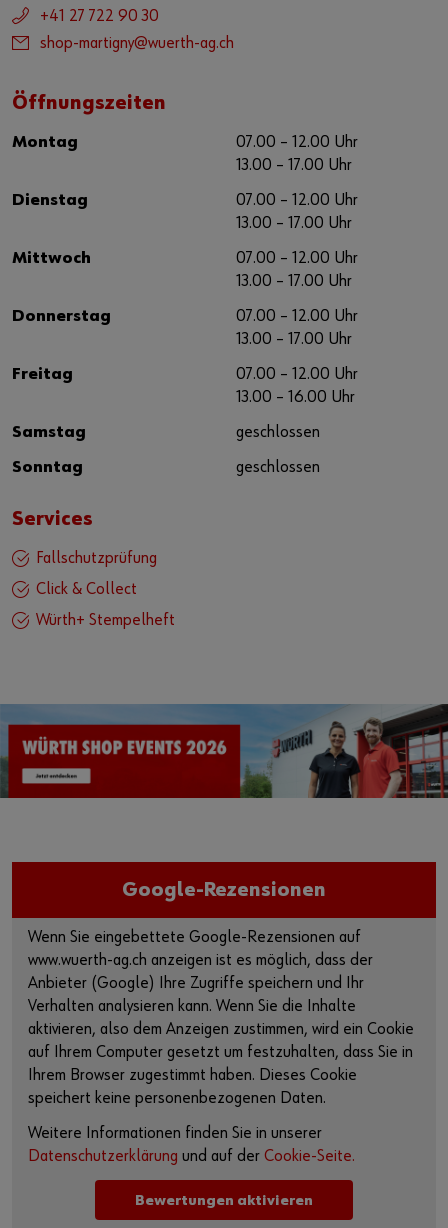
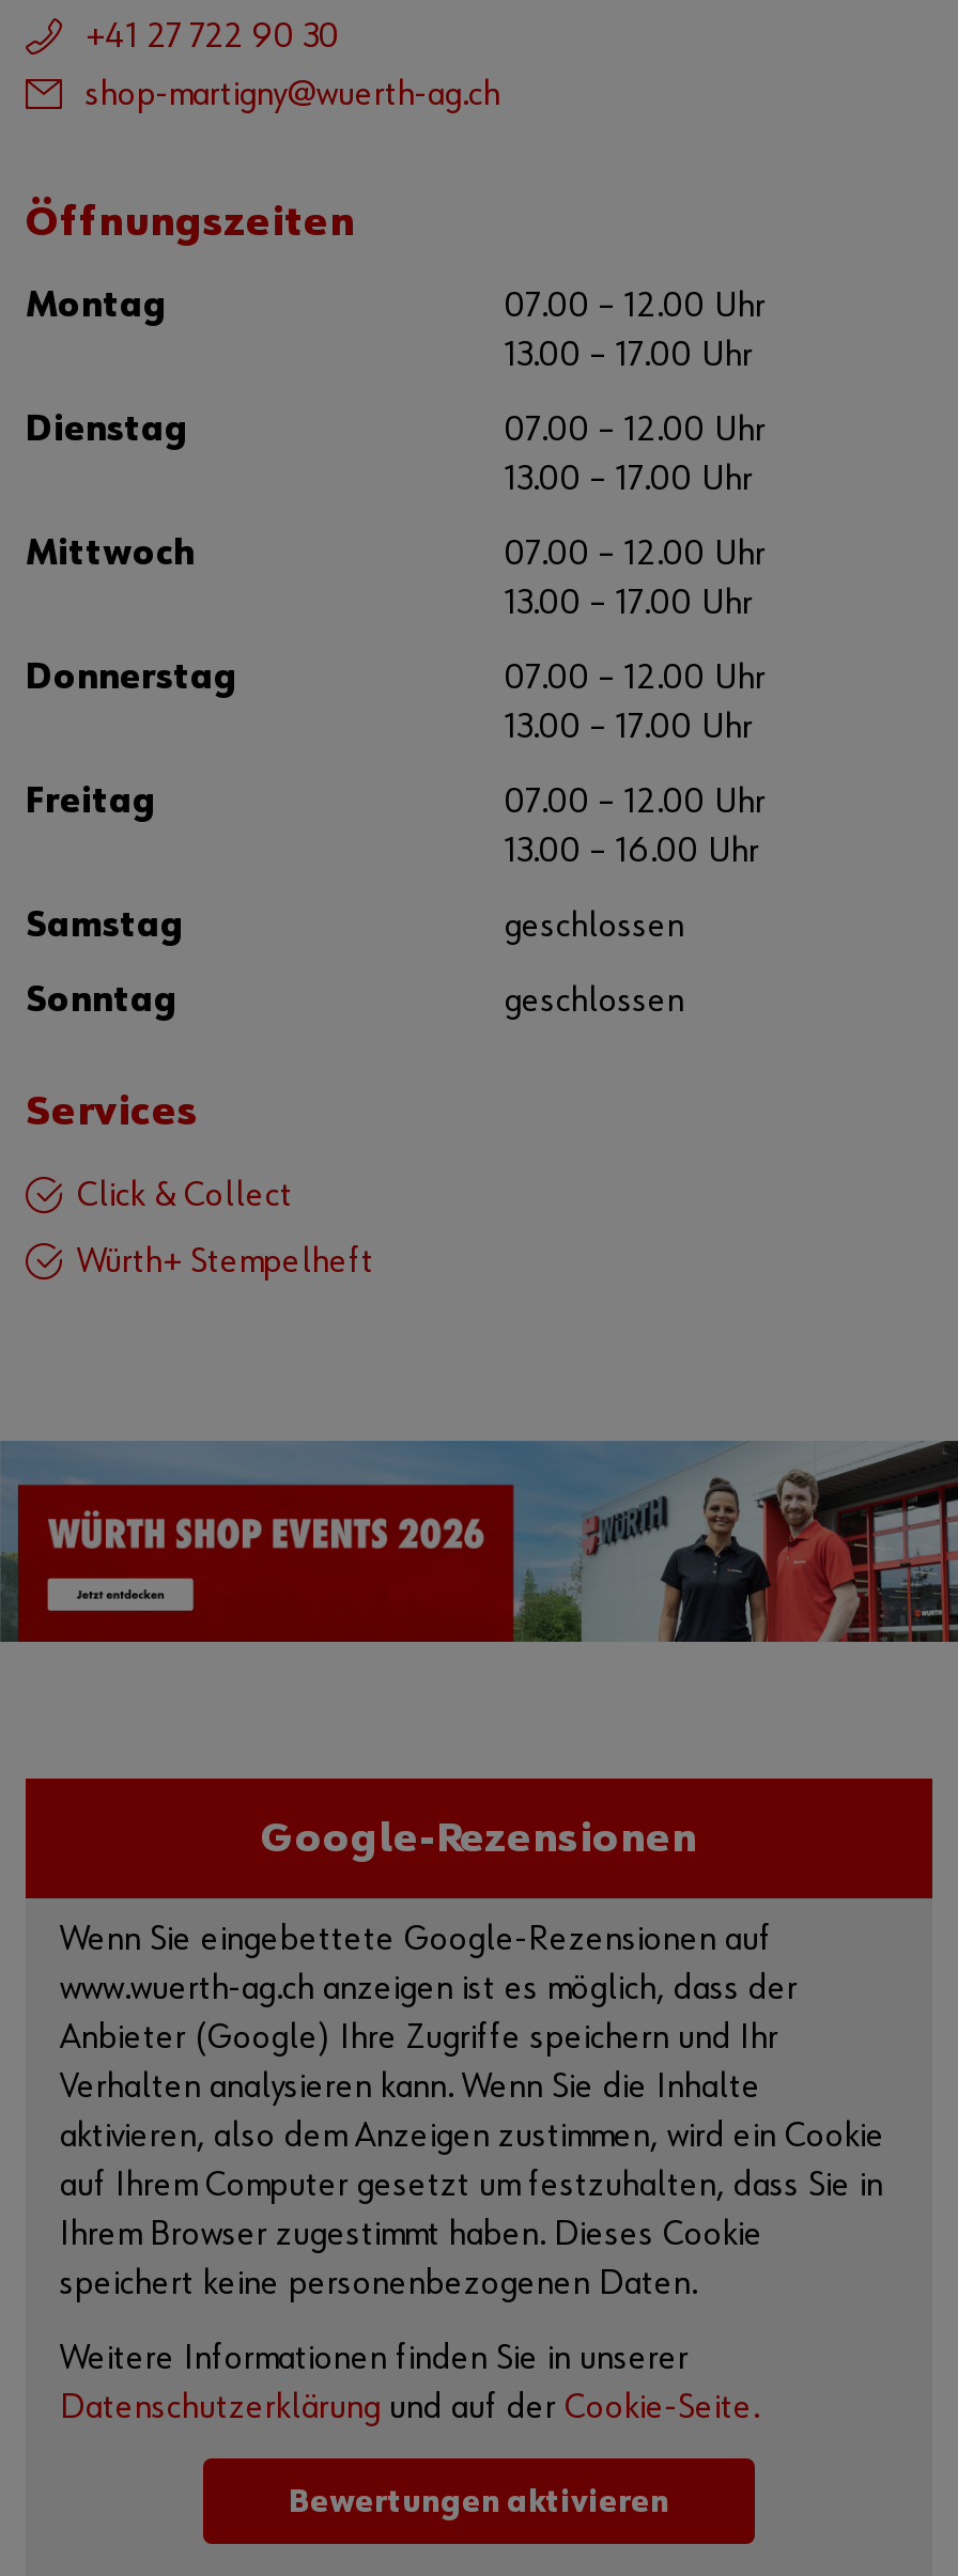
- Fallschutzprüfung
